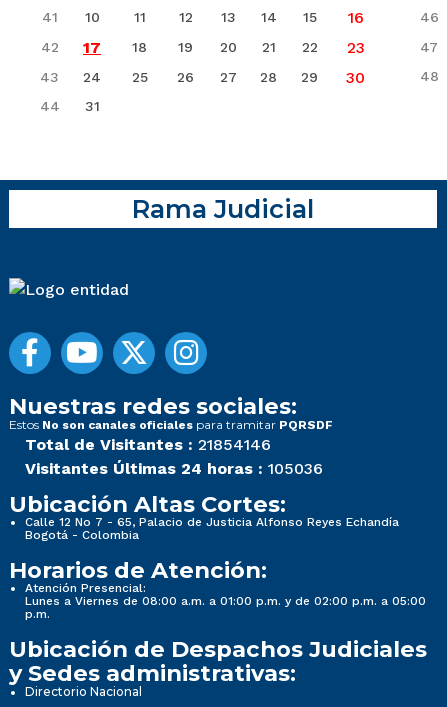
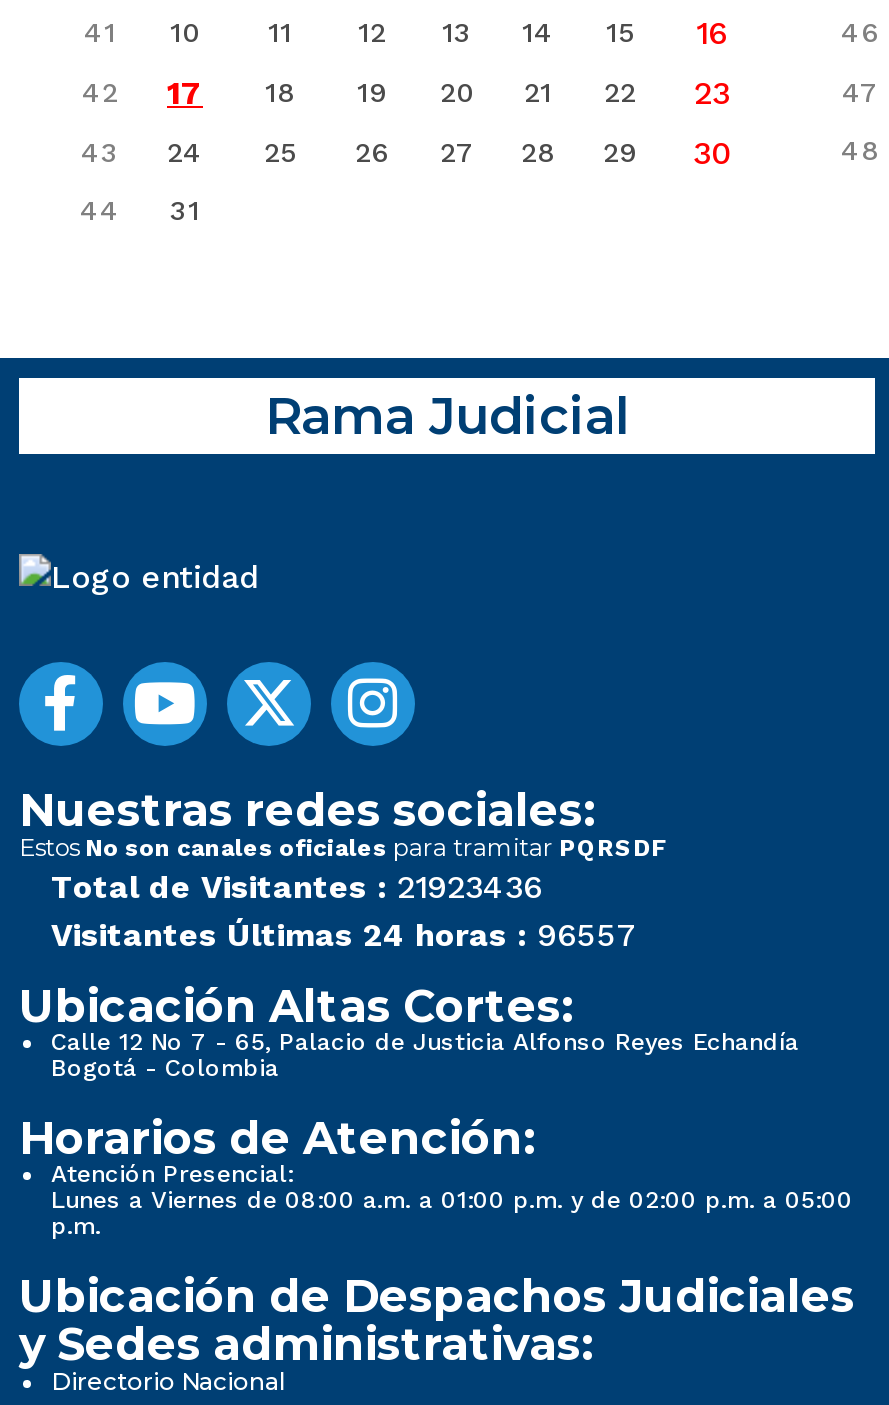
- Total de Visitantes : 21854146
+ Total de Visitantes : 21923436

- Visitantes Últimas 24 horas : 105036
+ Visitantes Últimas 24 horas : 96557
